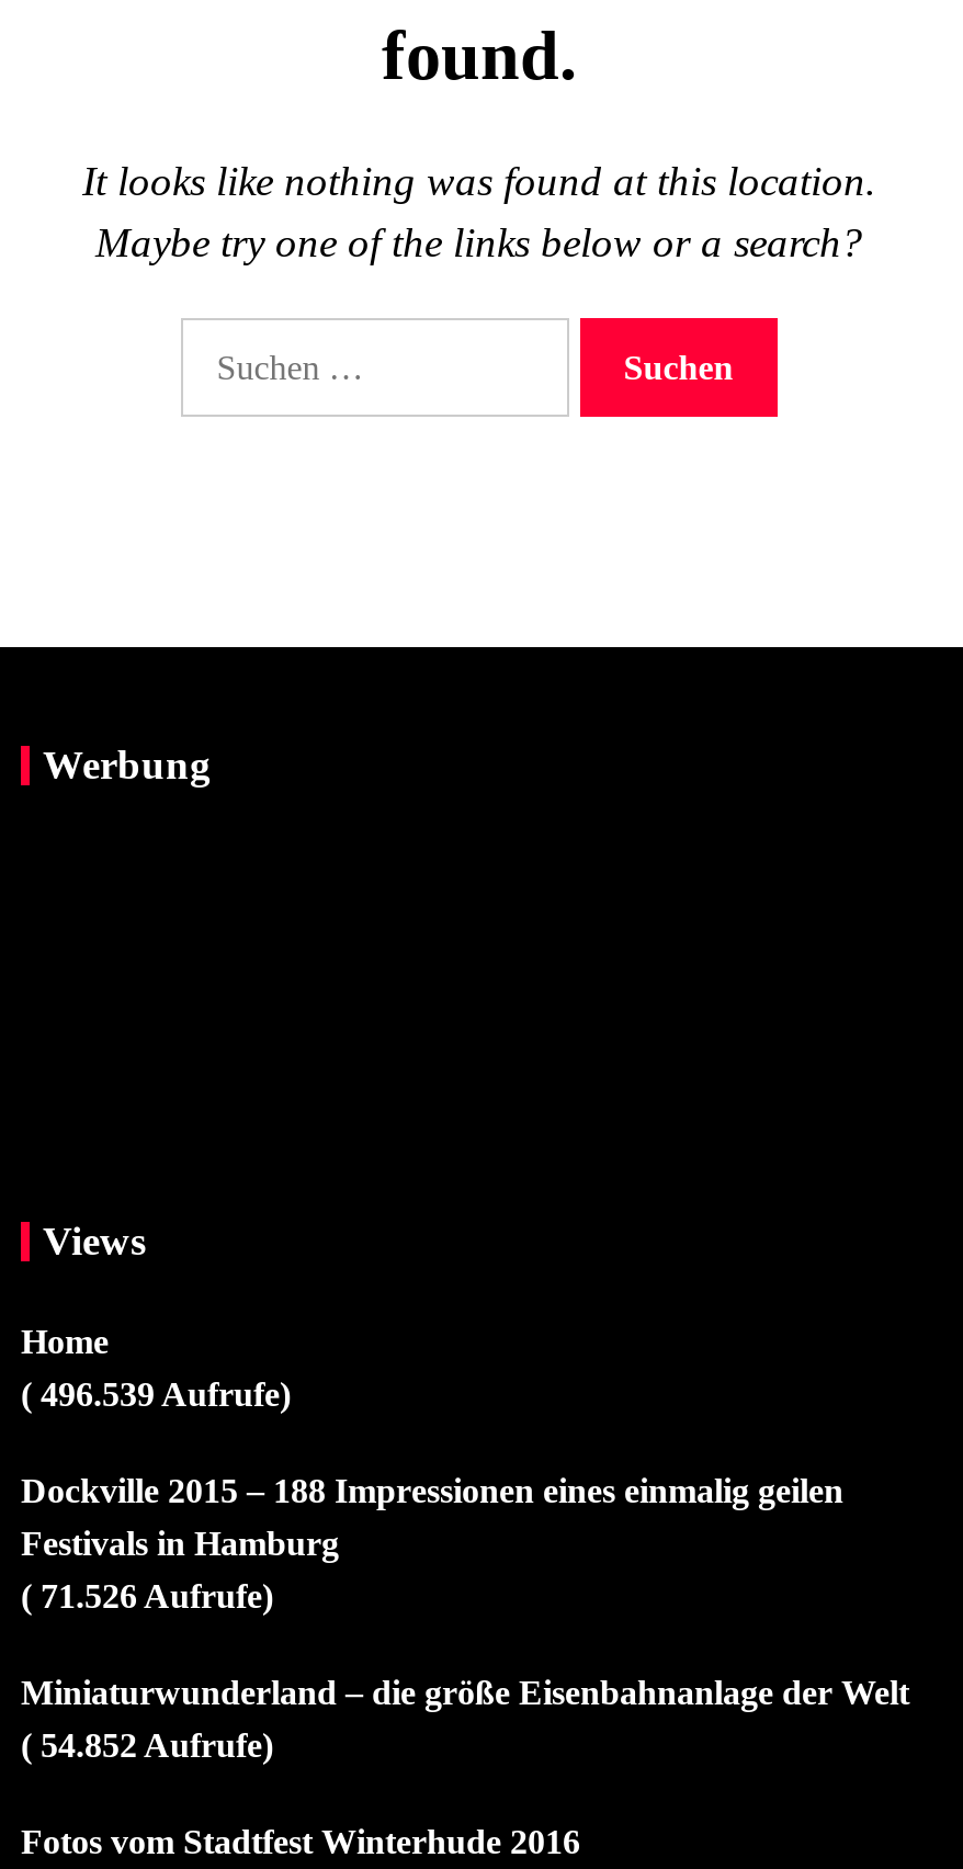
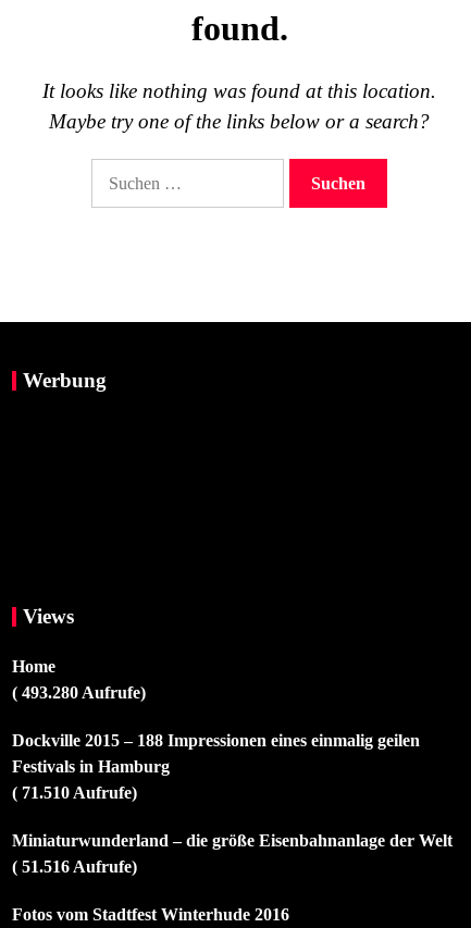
- ( 496.539 Aufrufe)
+ ( 493.280 Aufrufe)

- ( 71.526 Aufrufe)
+ ( 71.510 Aufrufe)

- ( 54.852 Aufrufe)
+ ( 51.516 Aufrufe)
